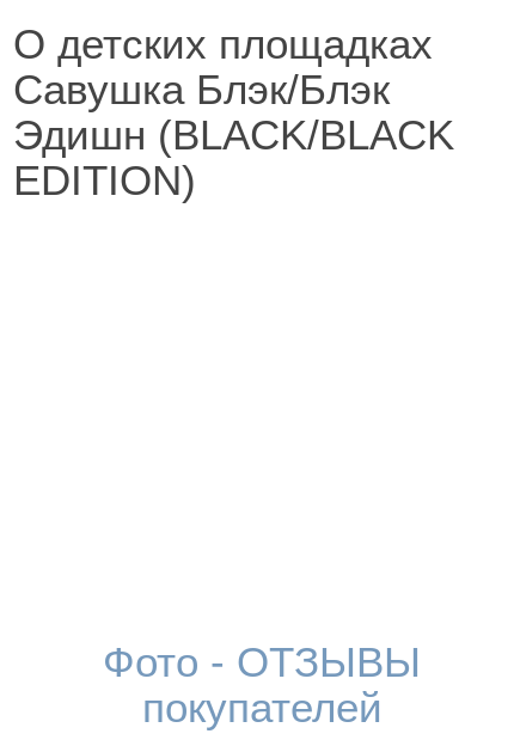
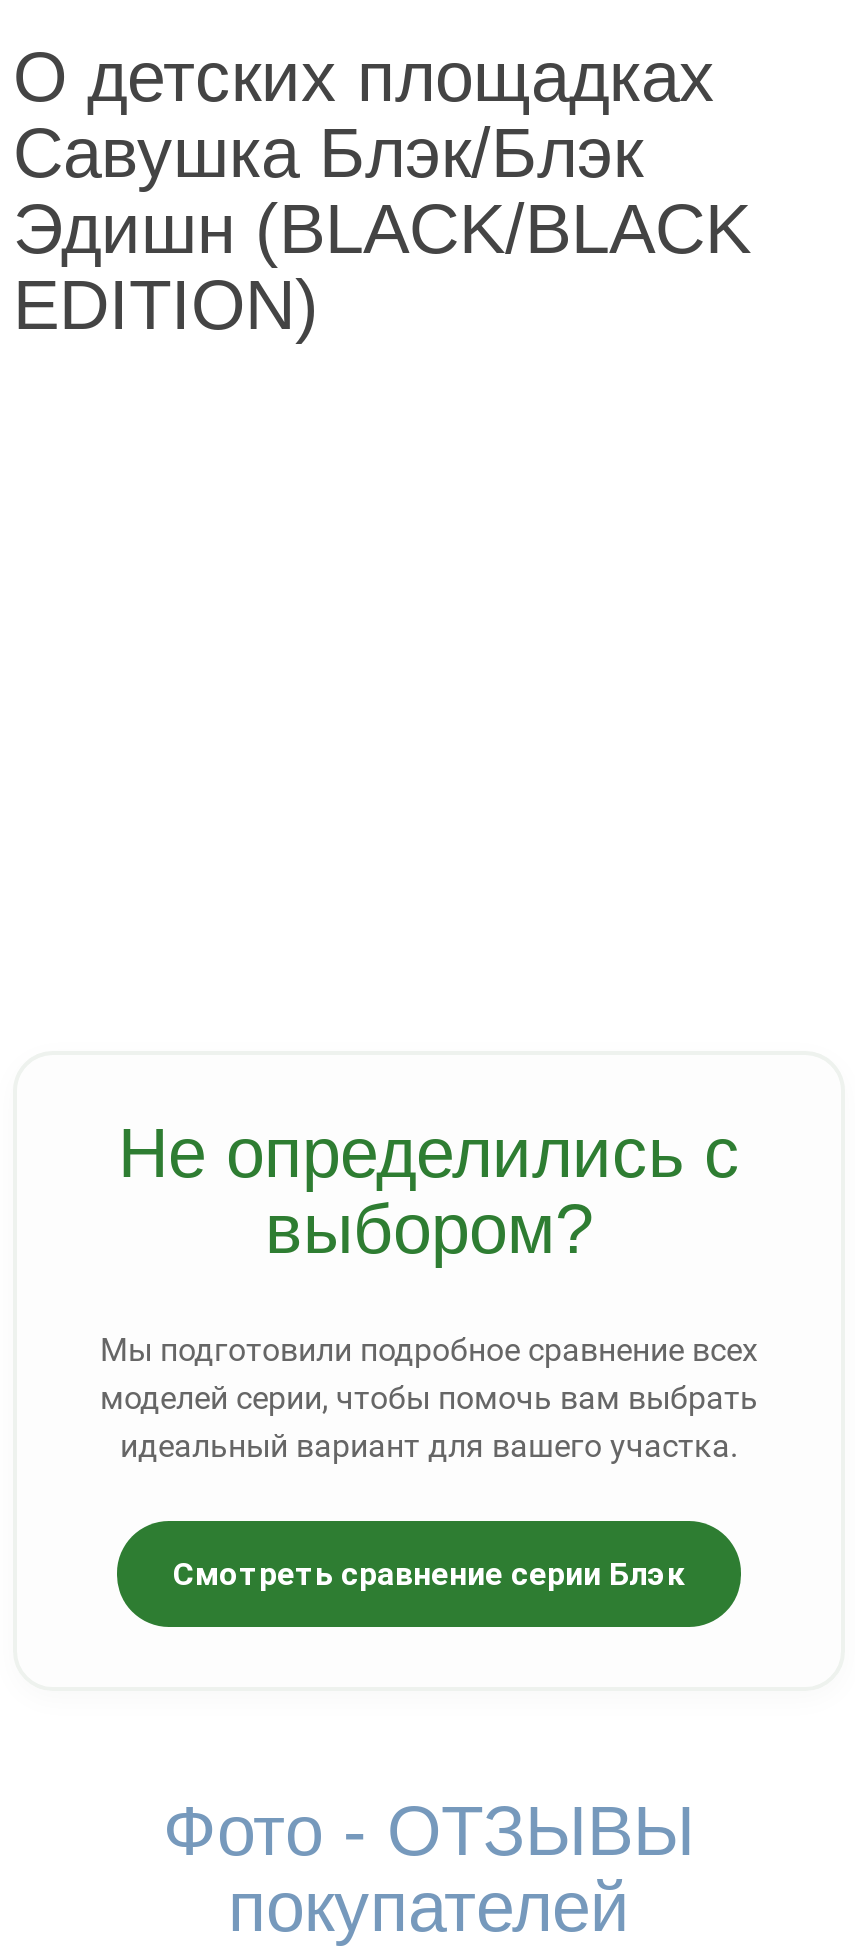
+ Не определились с
+ выбором?
+ Мы подготовили подробное сравнение всех
+ моделей серии, чтобы помочь вам выбрать
+ идеальный вариант для вашего участка.
+ Смотреть сравнение серии Блэк
